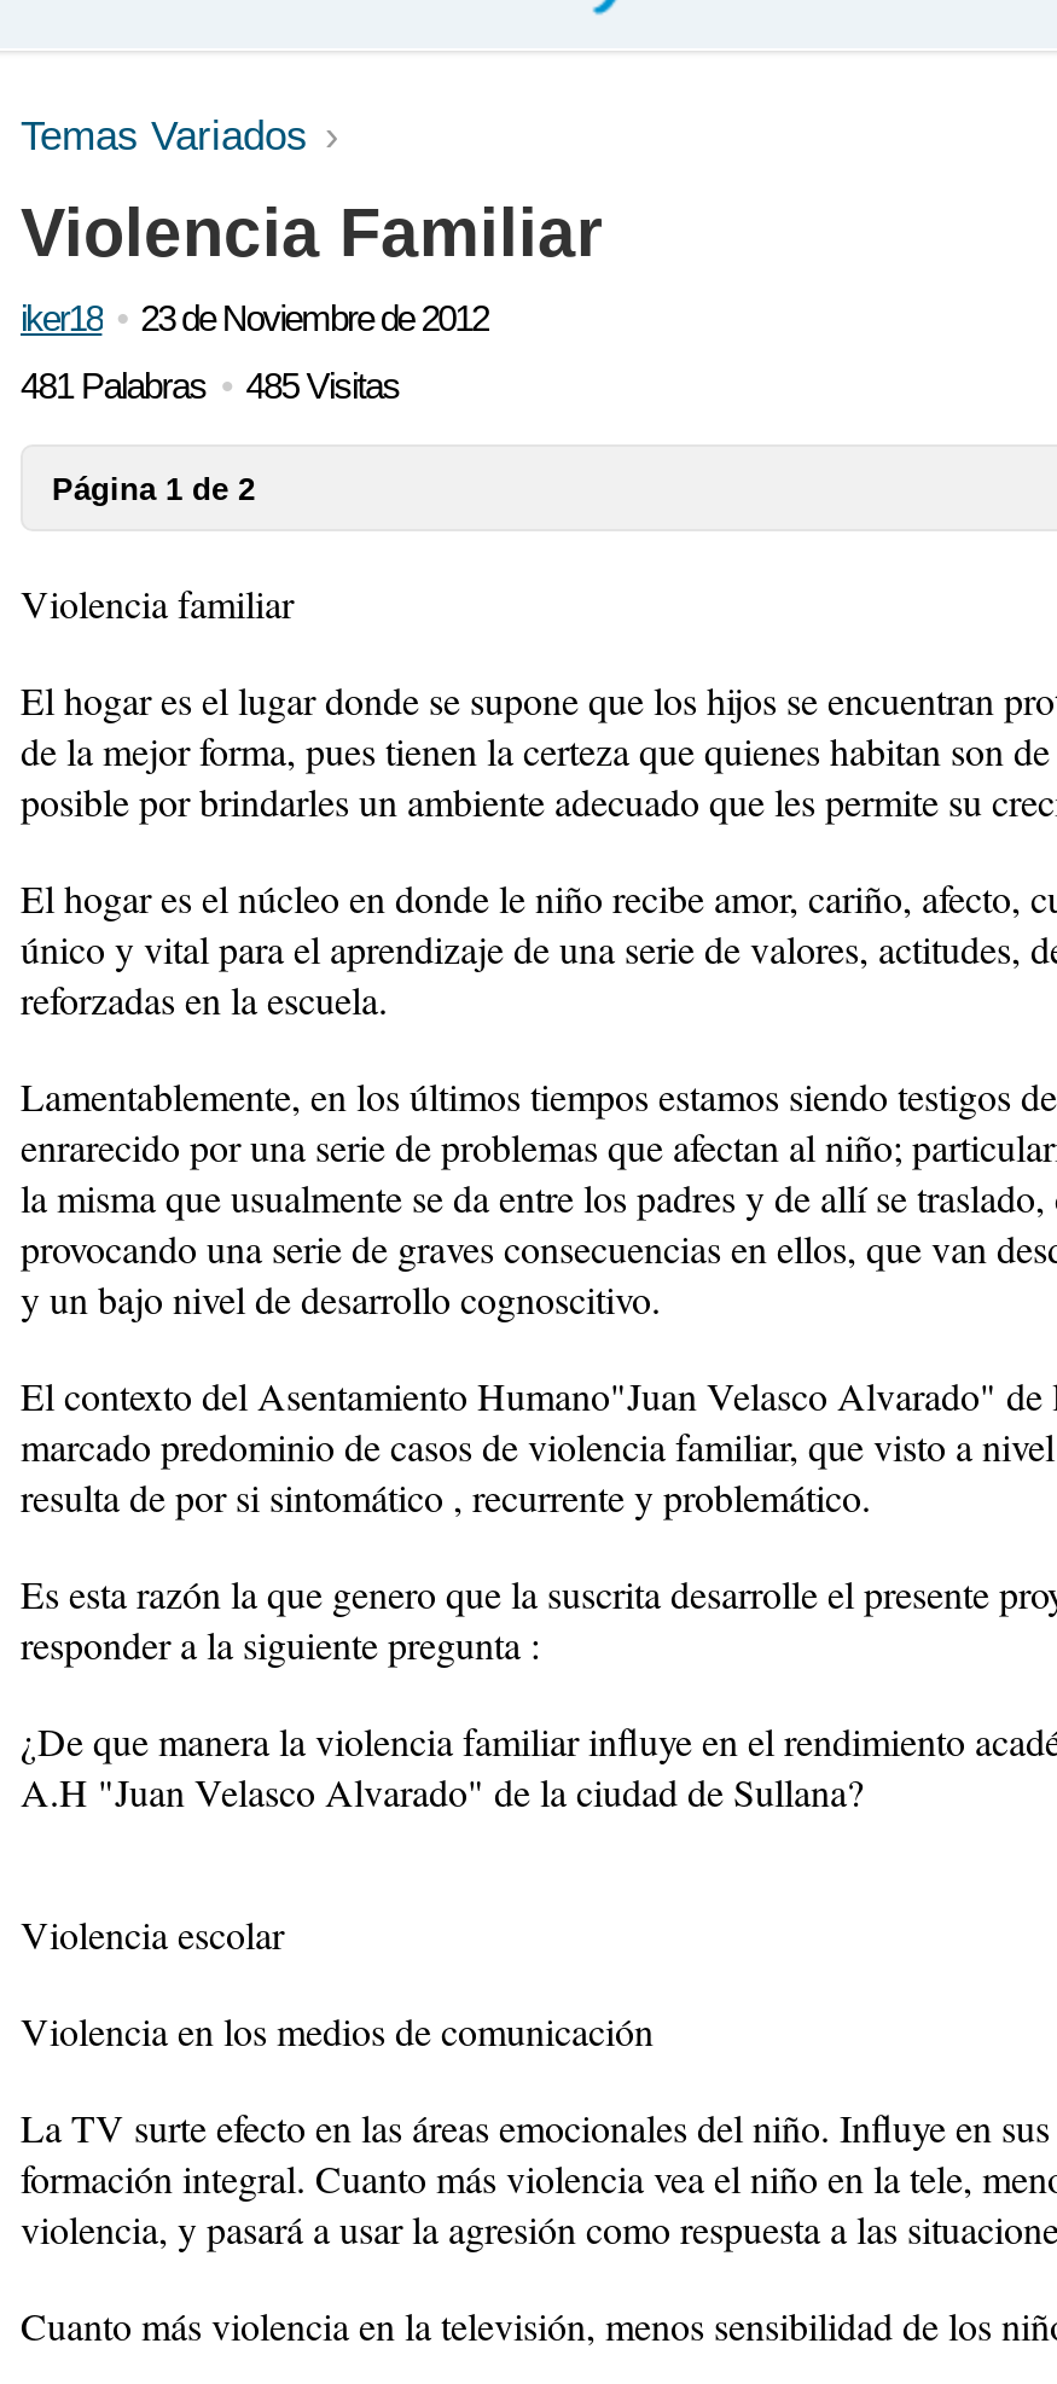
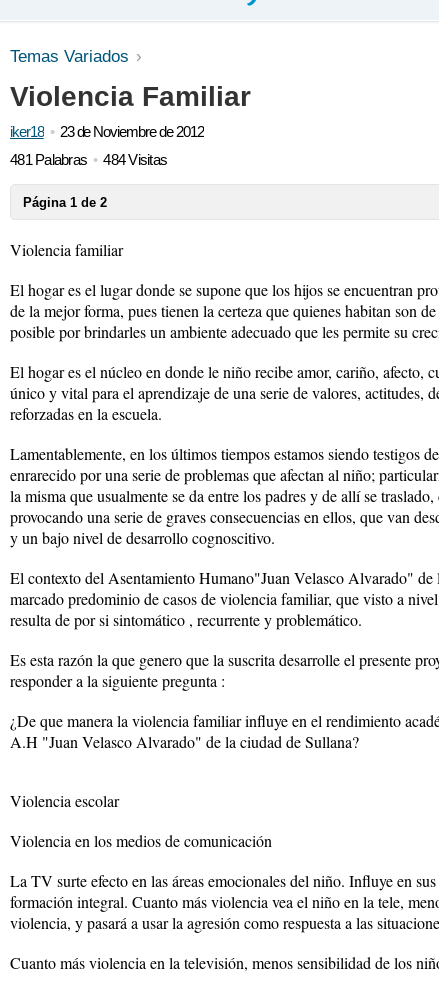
- 481 Palabras 485 Visitas
+ 481 Palabras 484 Visitas
